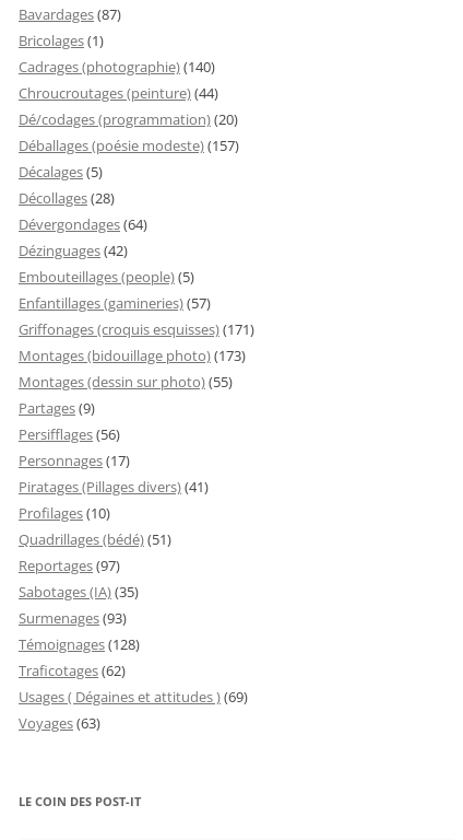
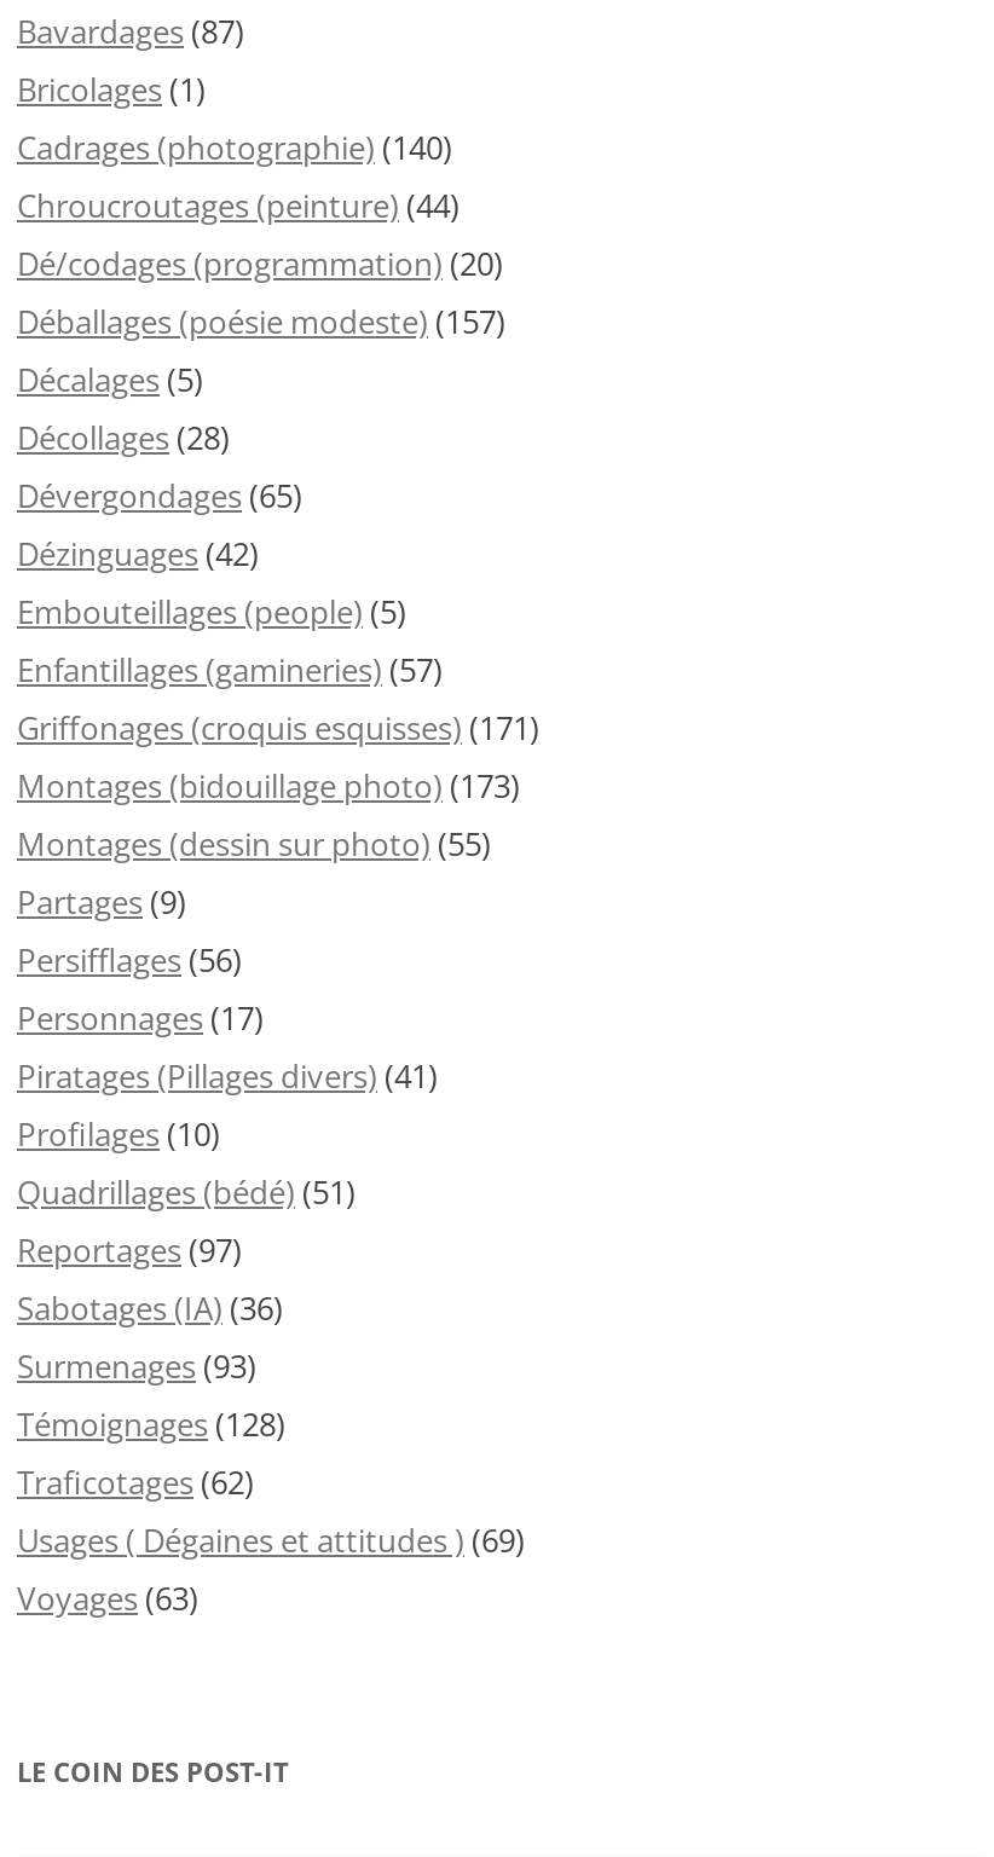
- Dévergondages (64)
+ Dévergondages (65)

- Sabotages (IA) (35)
+ Sabotages (IA) (36)
